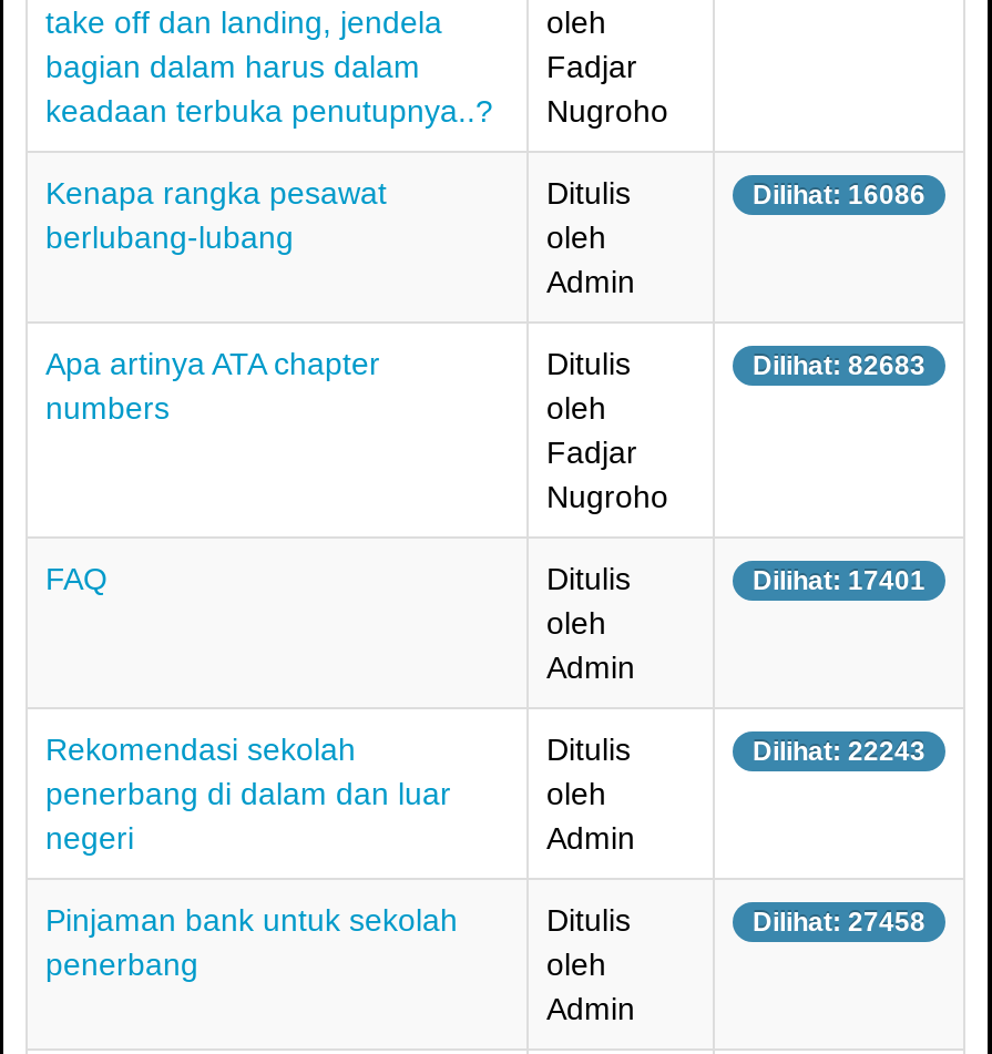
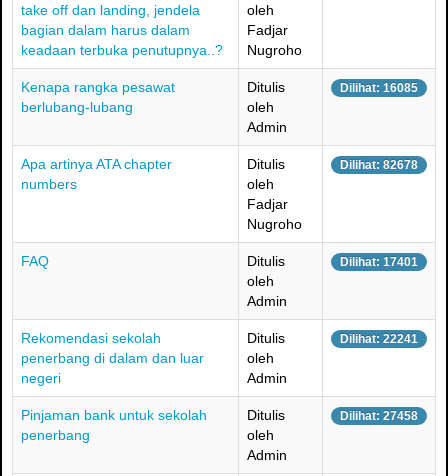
- Dilihat: 16086
+ Dilihat: 16085

- Dilihat: 82683
+ Dilihat: 82678

- Dilihat: 22243
+ Dilihat: 22241
